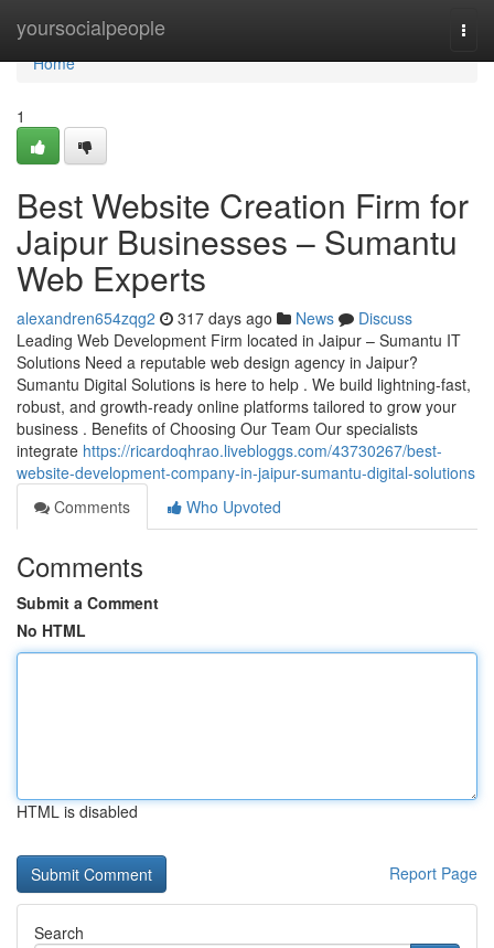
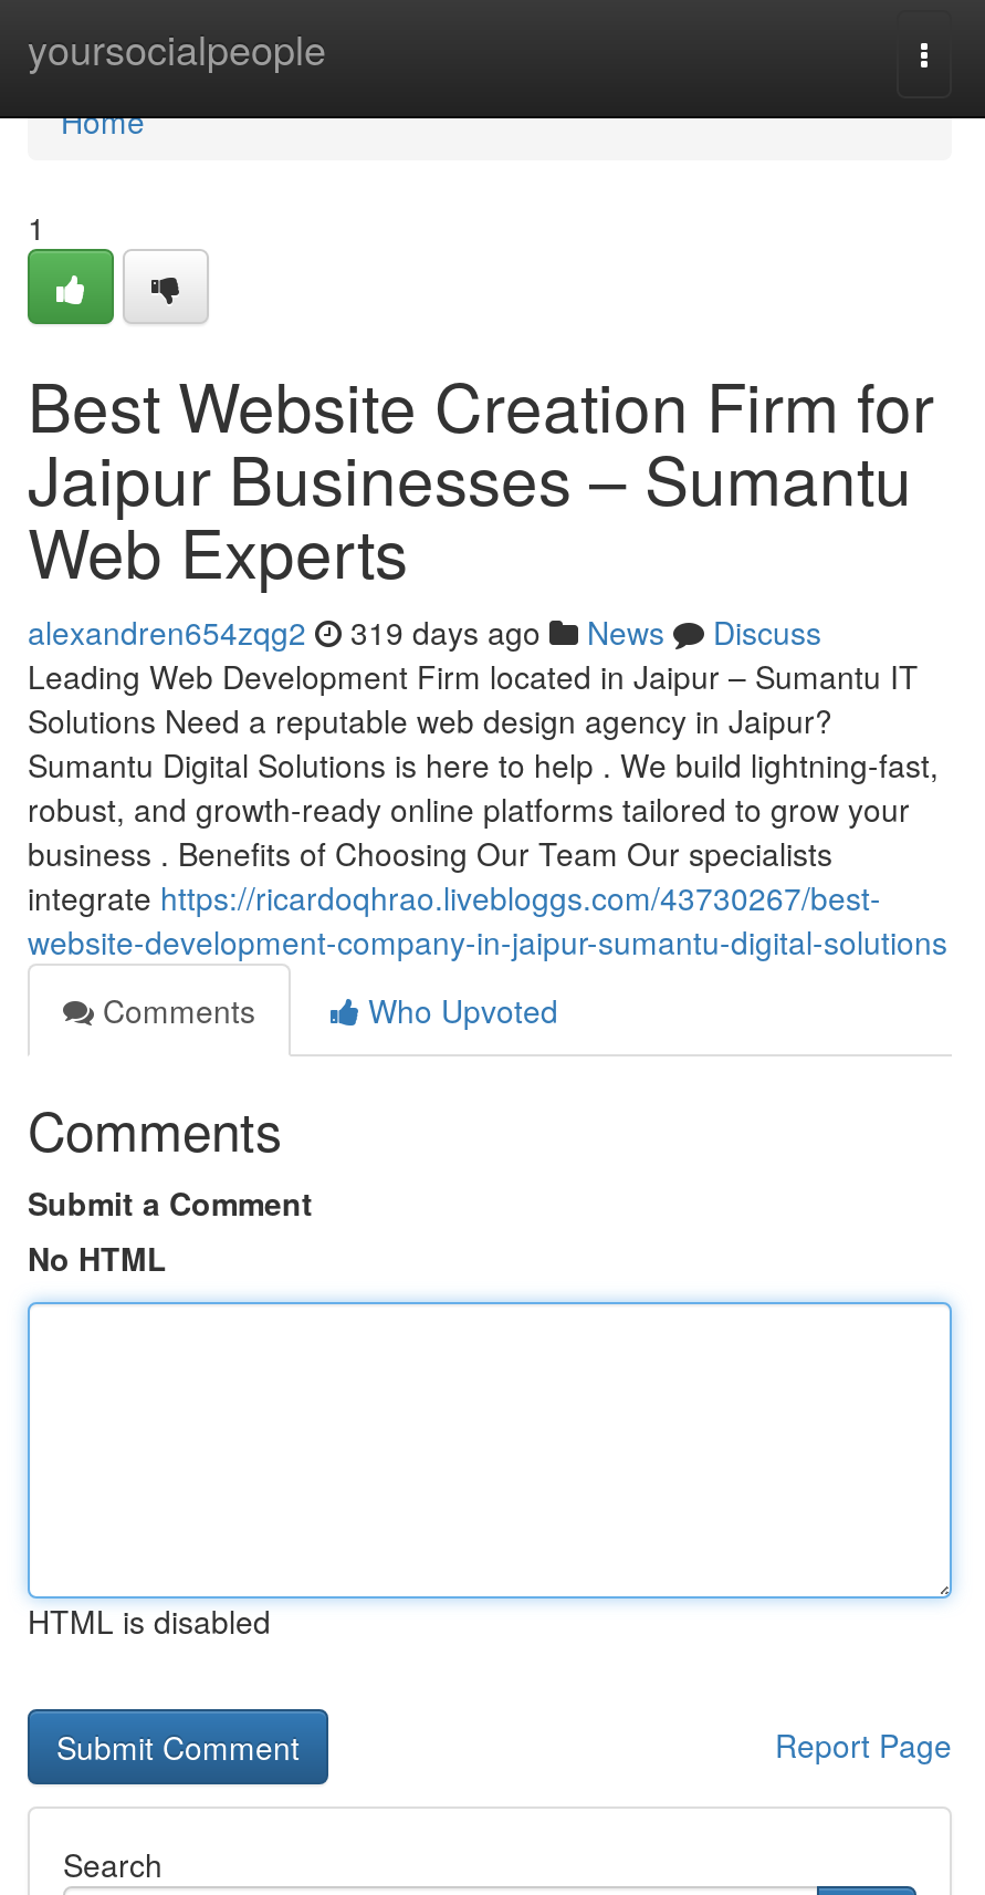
- alexandren654zqg2 317 days ago News Discuss
+ alexandren654zqg2 319 days ago News Discuss
